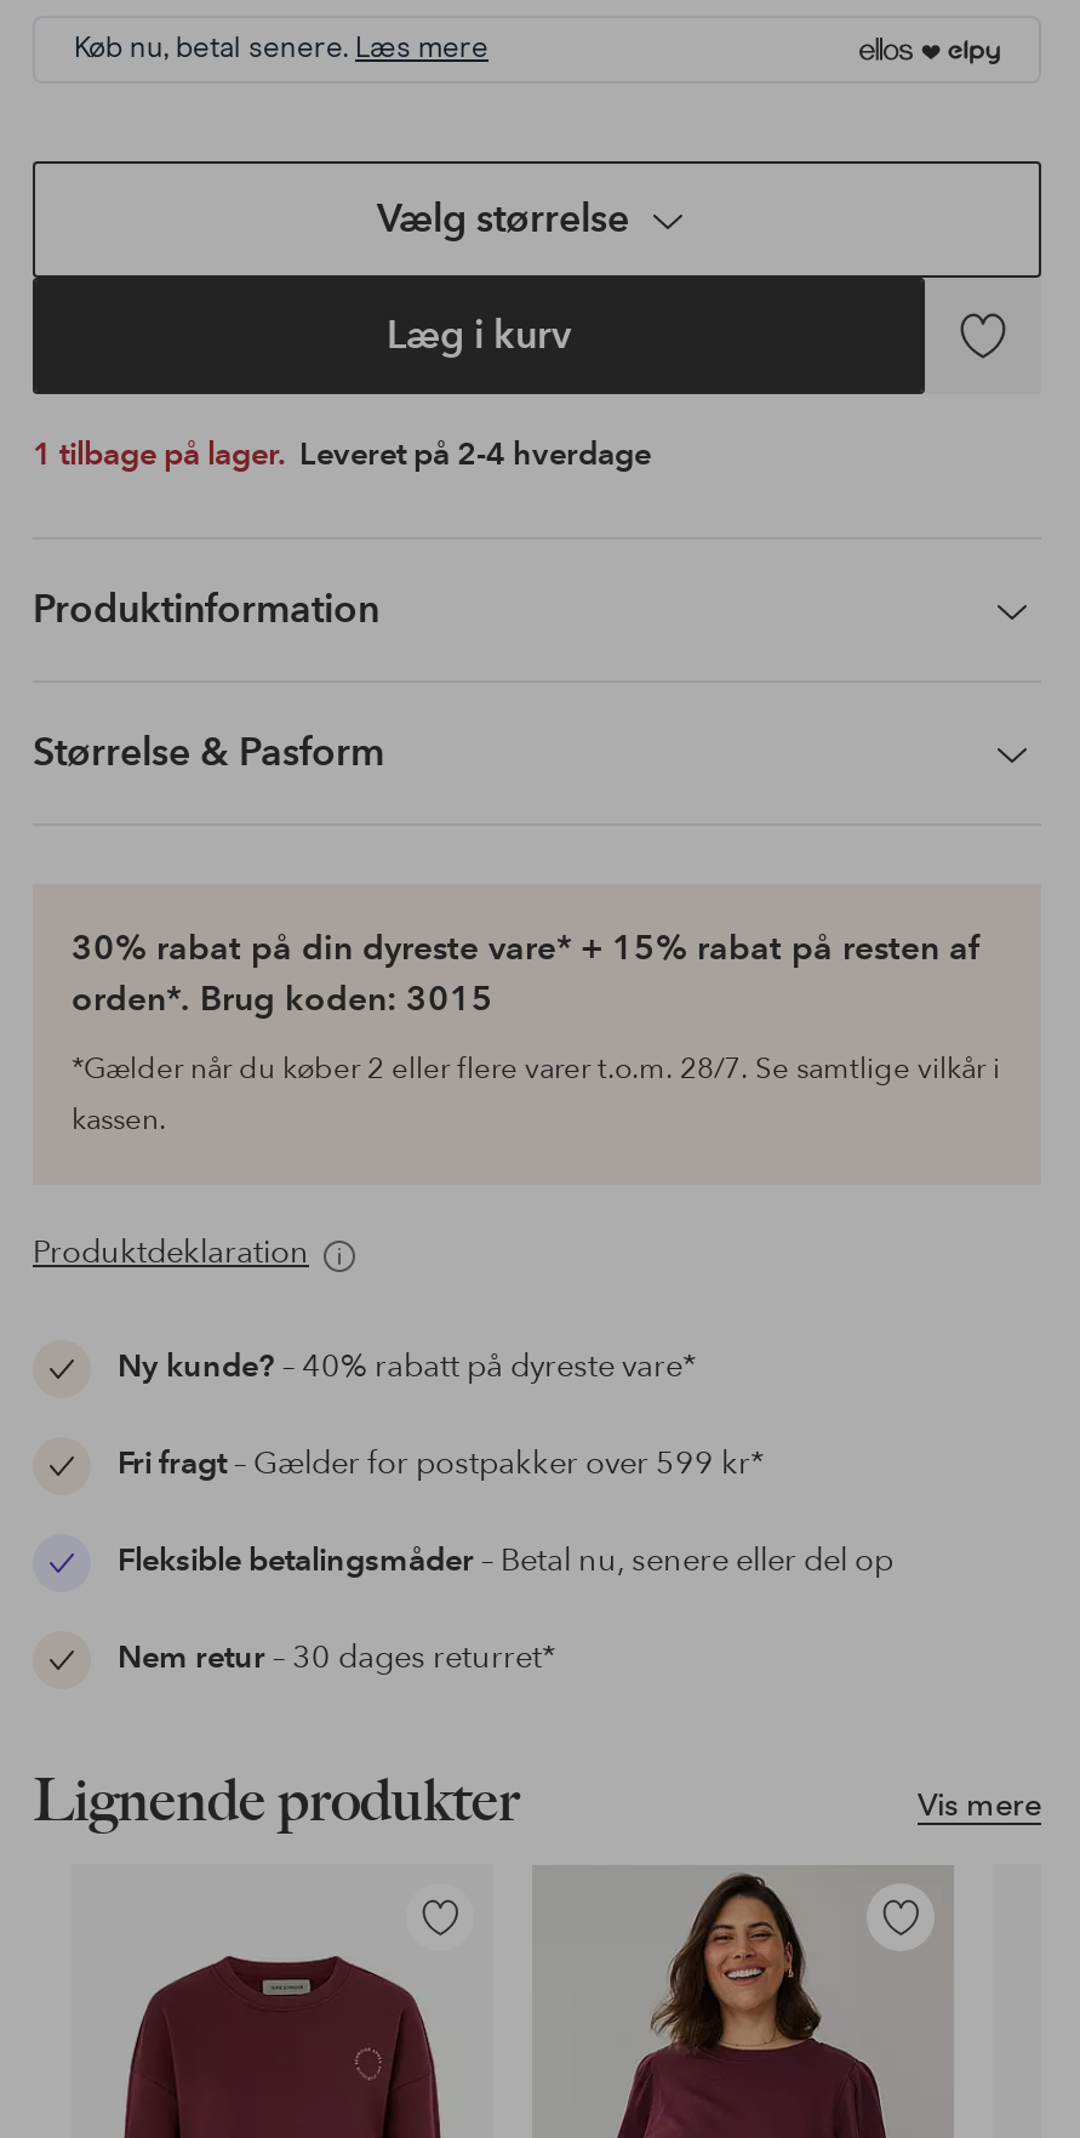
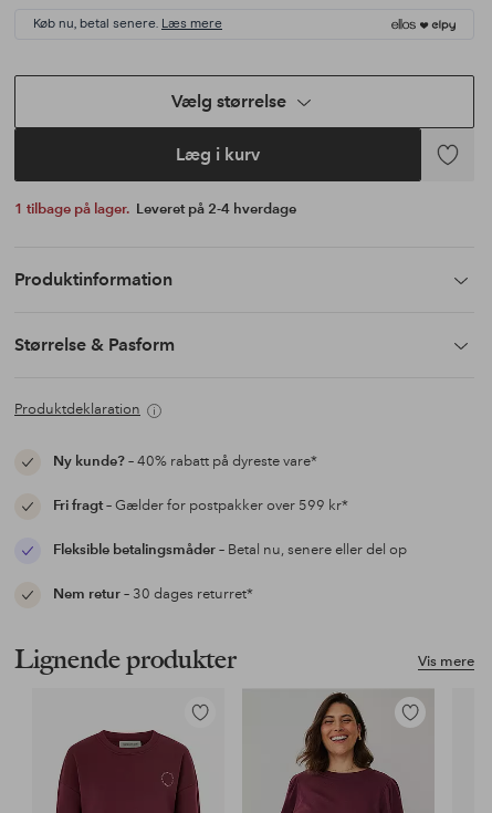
- 30% rabat på din dyreste vare* + 15% rabat på resten af
- orden*. Brug koden: 3015
- *Gælder når du køber 2 eller flere varer t.o.m. 28/7. Se samtlige vilkår i
- kassen.
